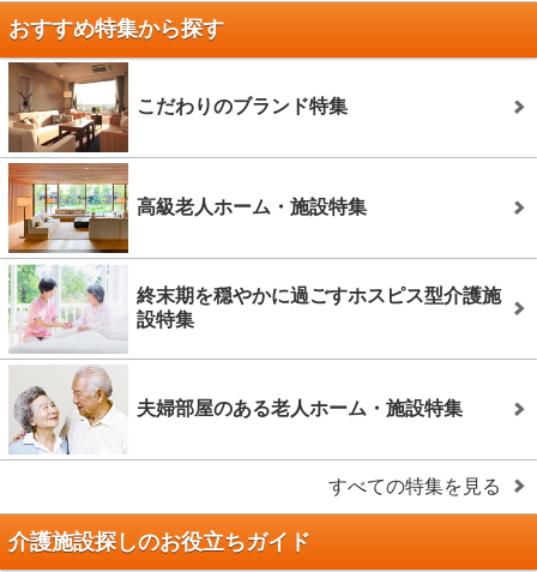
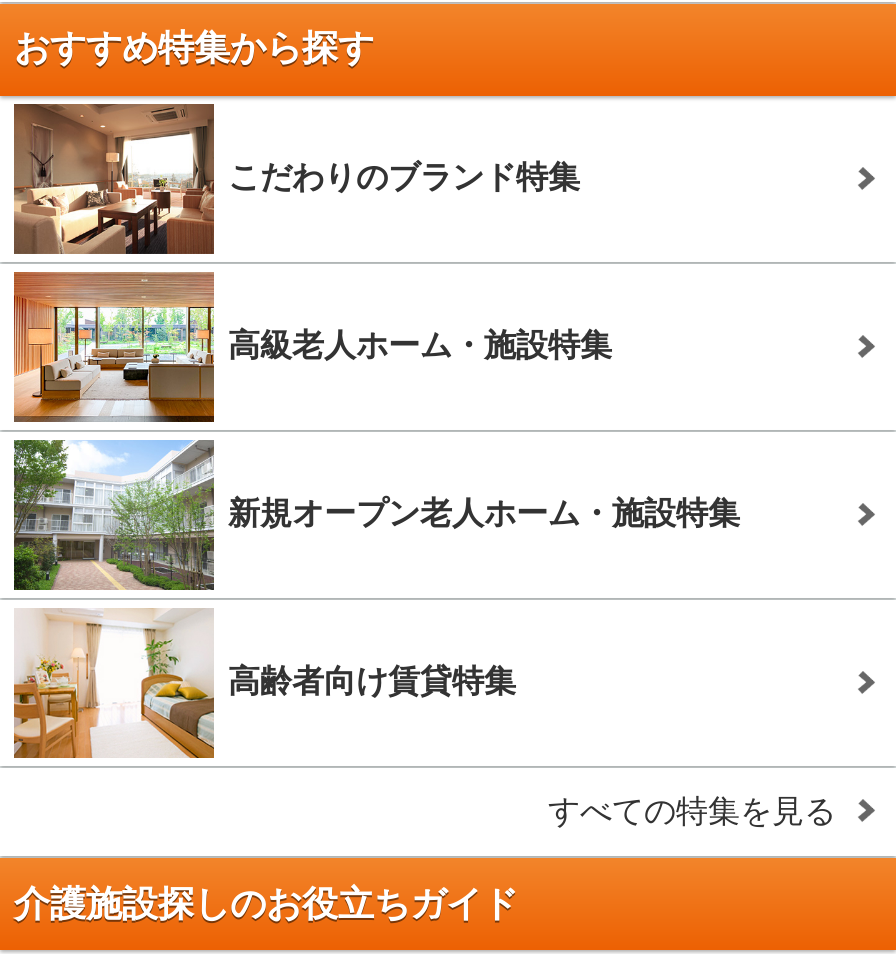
- [image]
- 終末期を穏やかに過ごすホスピス型介護施
- 設特集
+ [image]
+ 新規オープン老人ホーム・施設特集

- [image]
- 夫婦部屋のある老人ホーム・施設特集
+ [image]
+ 高齢者向け賃貸特集
